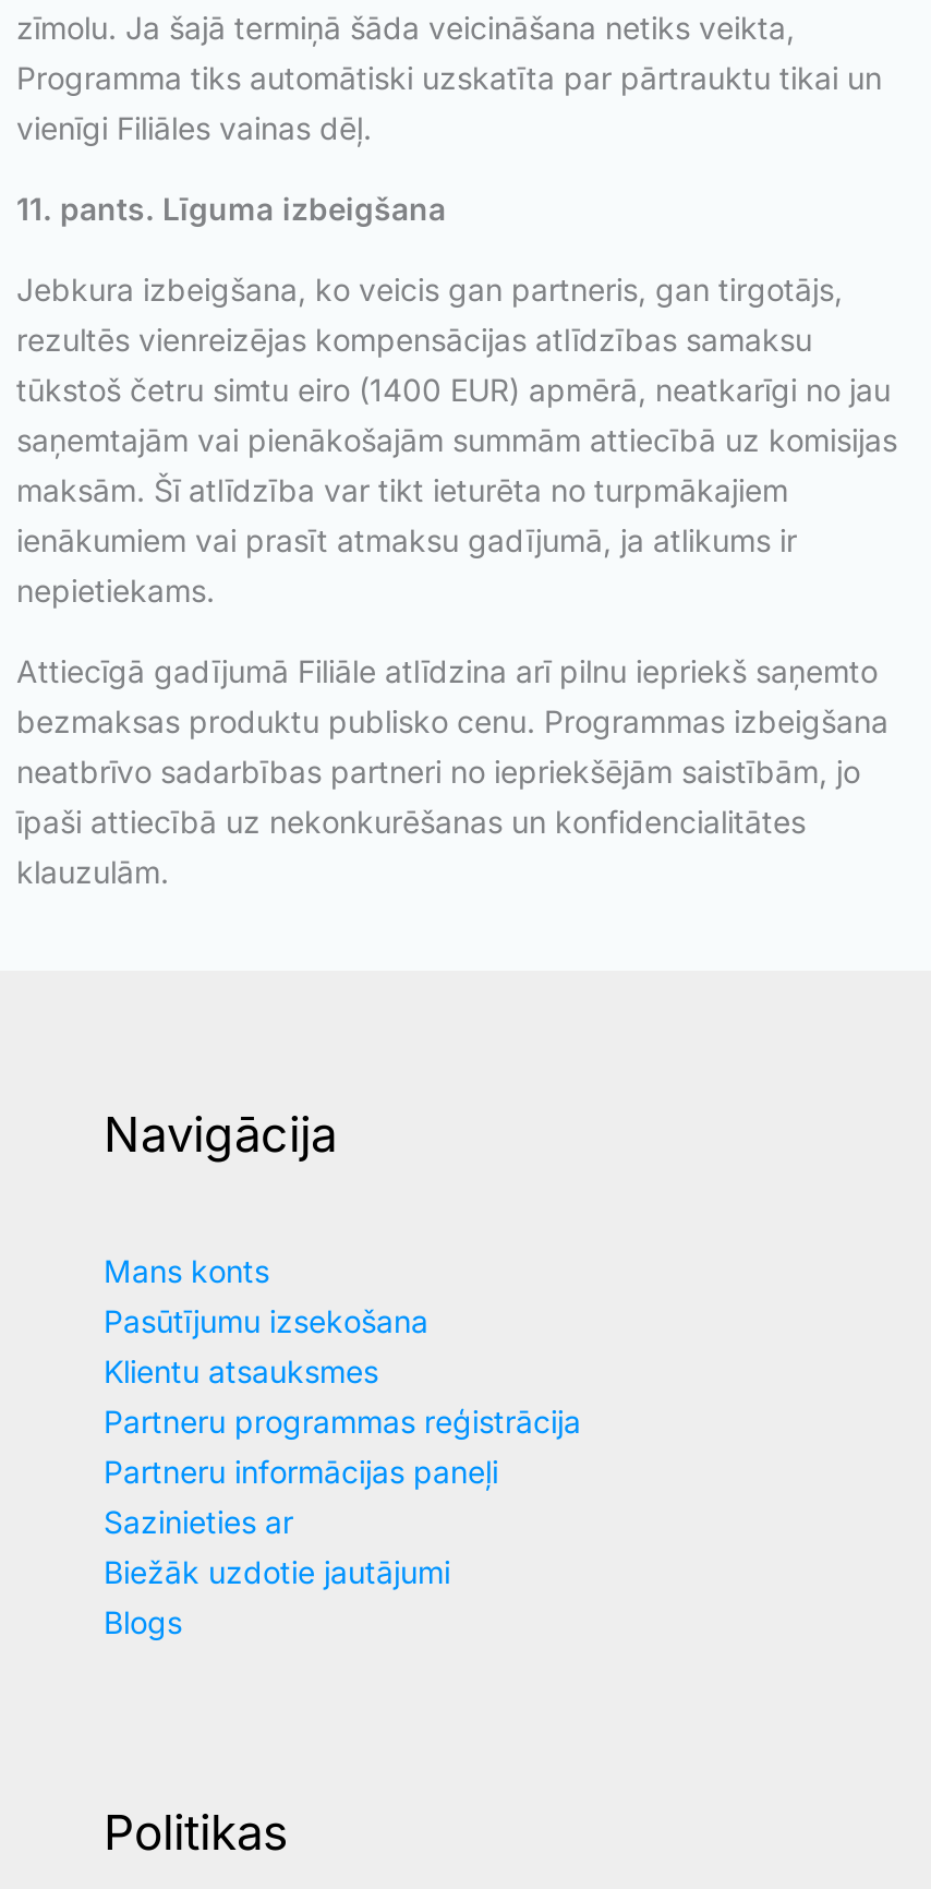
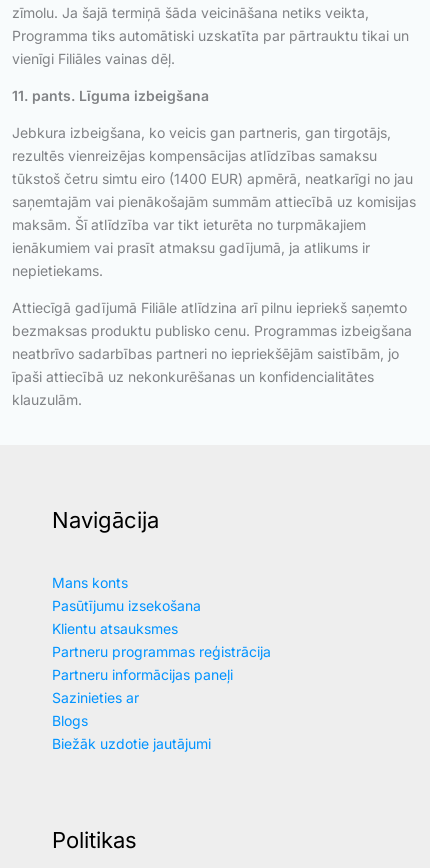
moved down: Biežāk uzdotie jautājumi

moved up: Blogs
